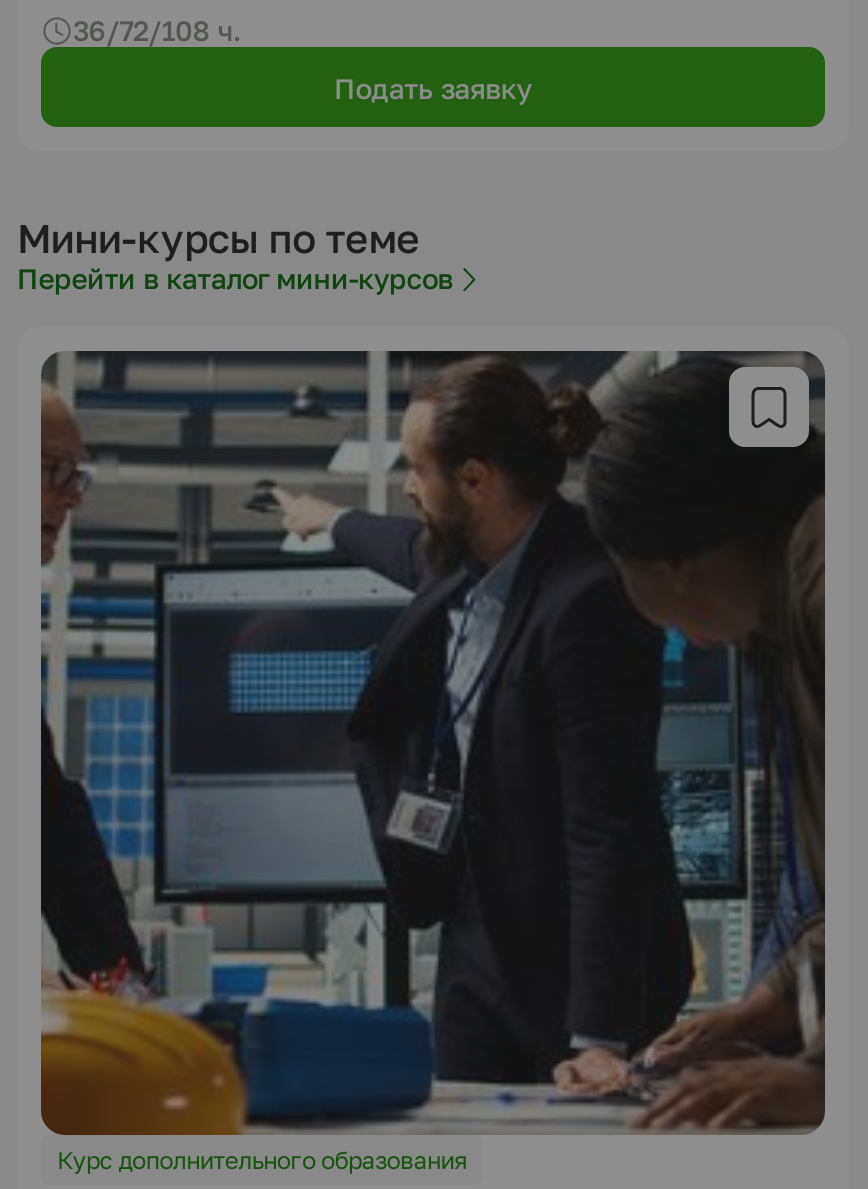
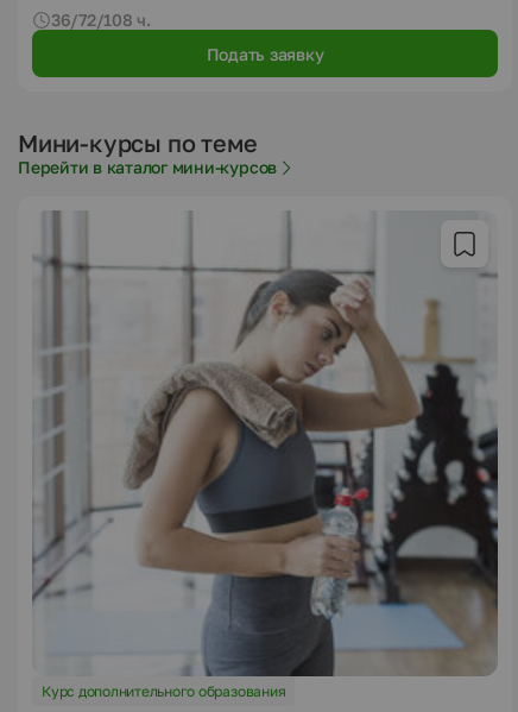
- [image]
+ [image]
